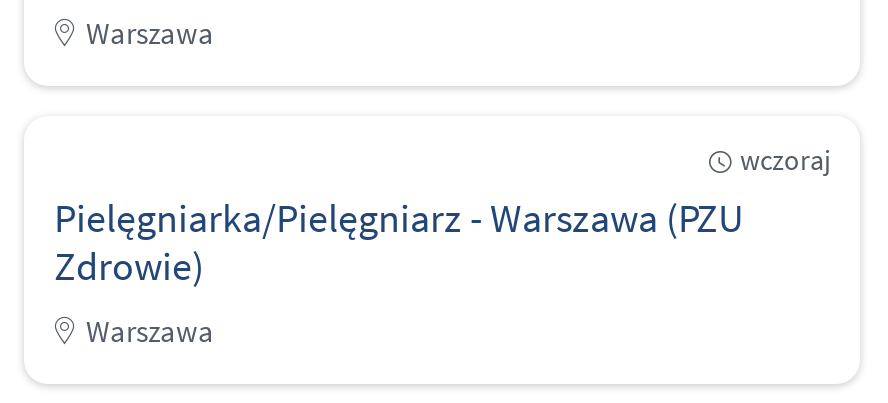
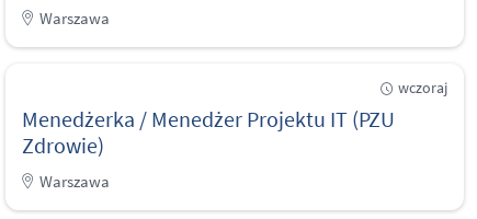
- Pielęgniarka/Pielęgniarz - Warszawa (PZU
+ Menedżerka / Menedżer Projektu IT (PZU
